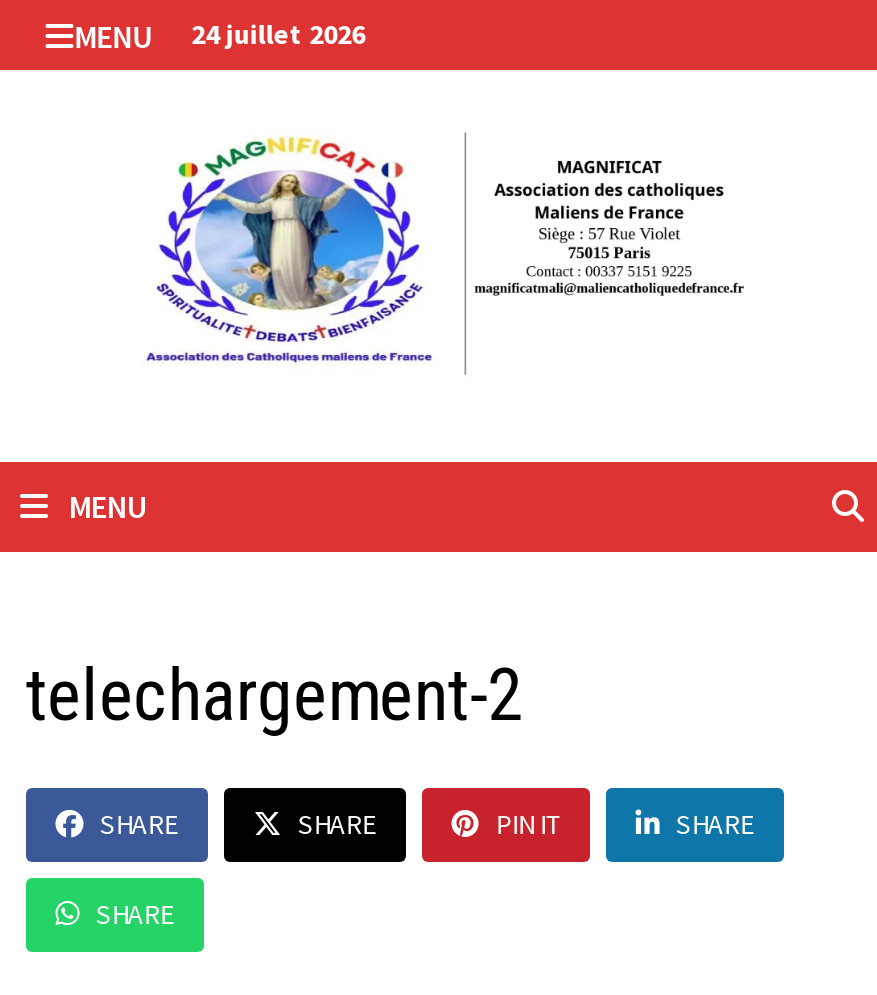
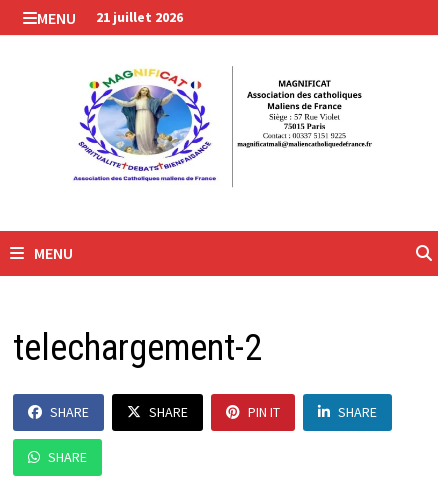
- 24 juillet 2026
+ 21 juillet 2026
